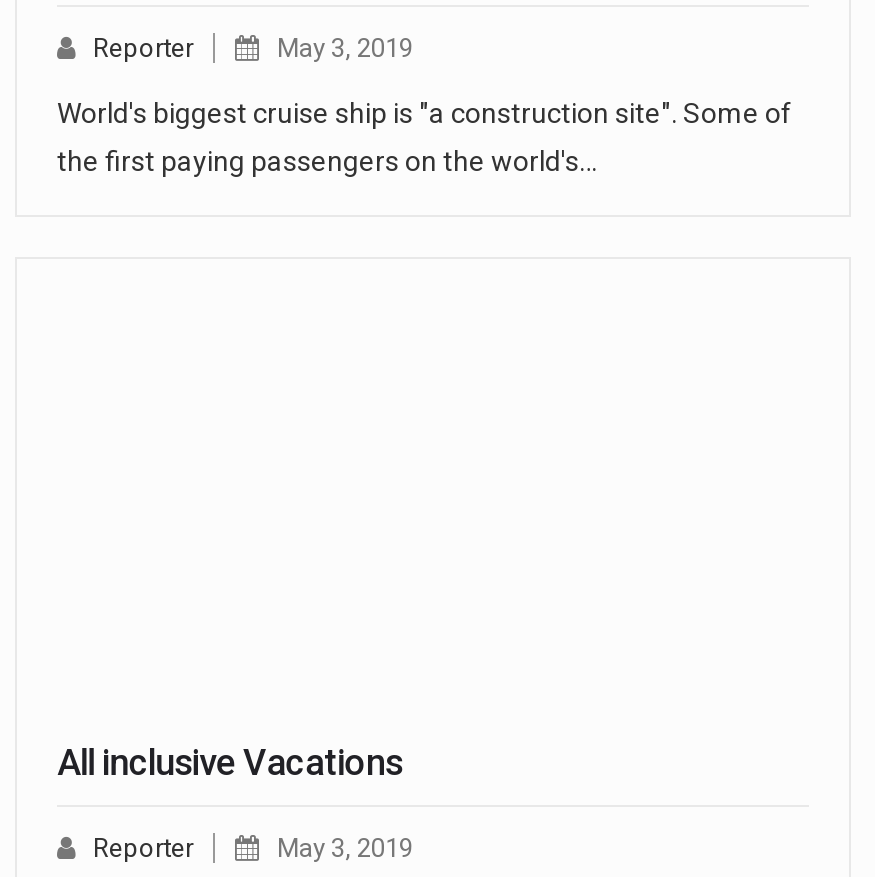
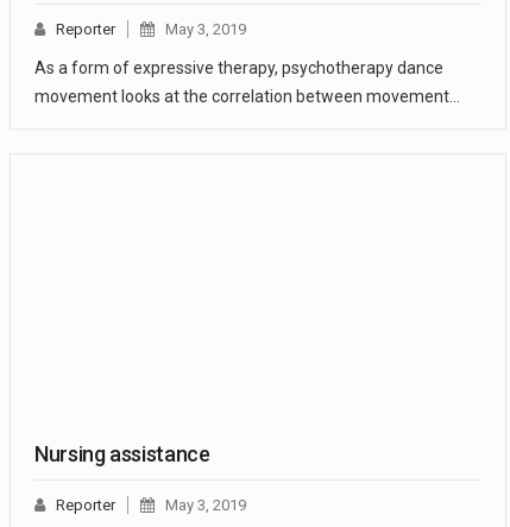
- World's biggest cruise ship is "a construction site". Some of
+ As a form of expressive therapy, psychotherapy dance

- the first paying passengers on the world's…
+ movement looks at the correlation between movement…

- All inclusive Vacations
+ Nursing assistance
